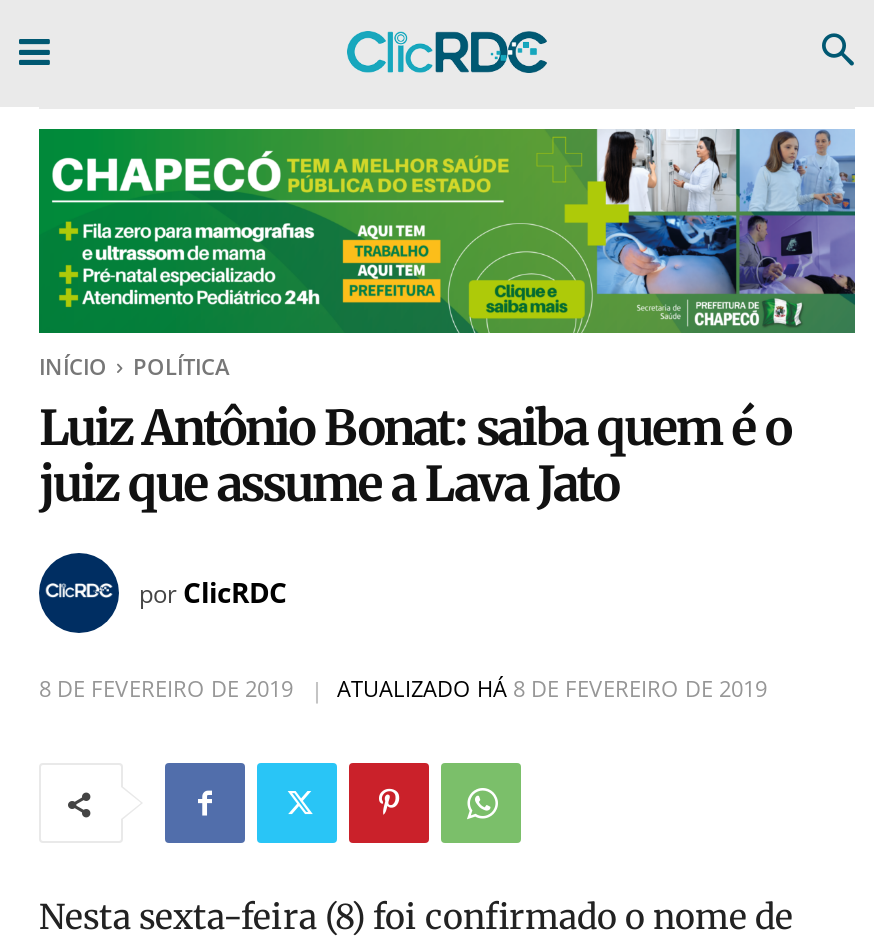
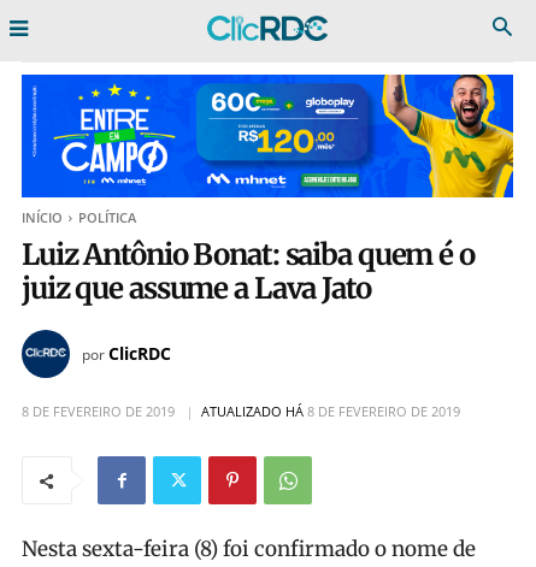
- [image]
+ [image]
